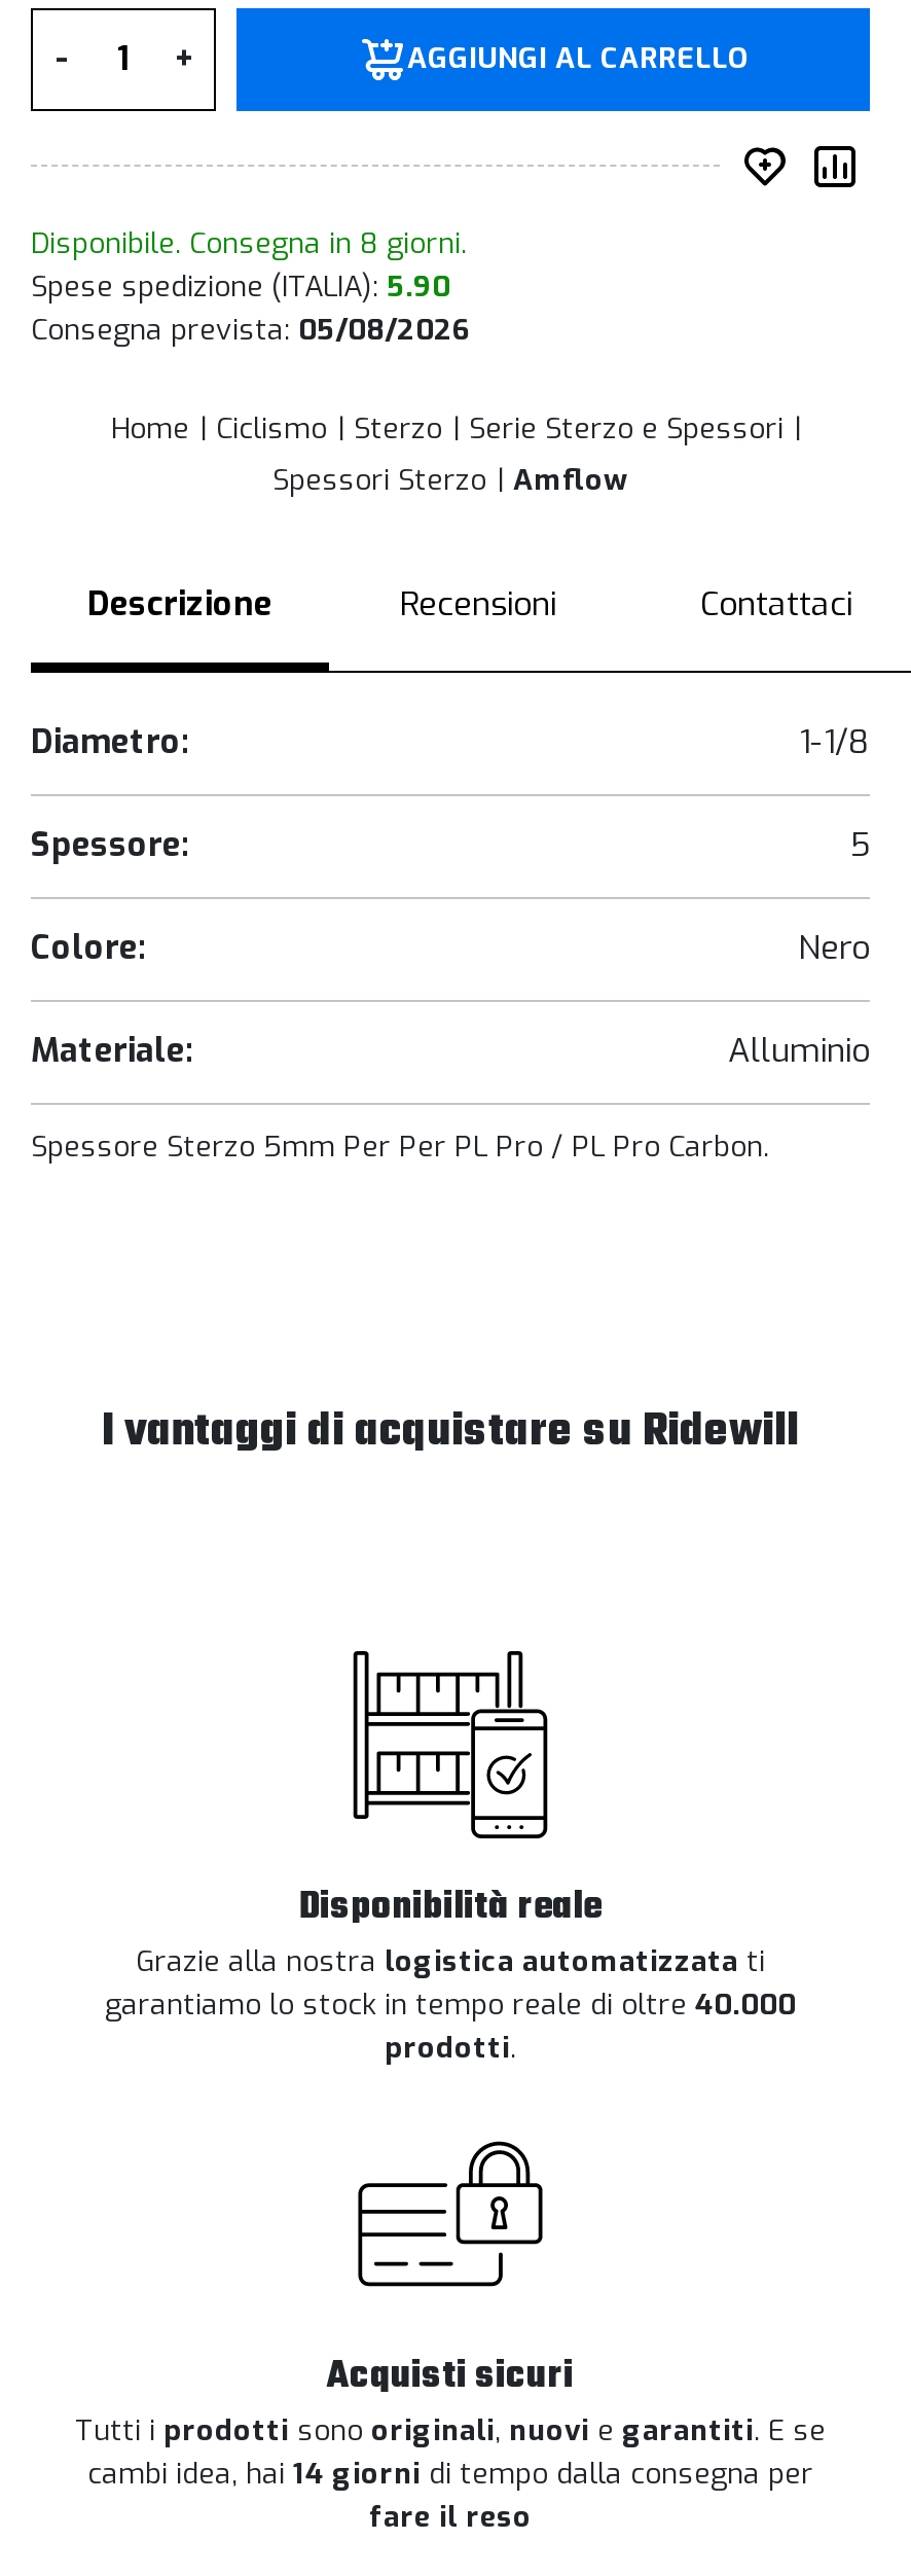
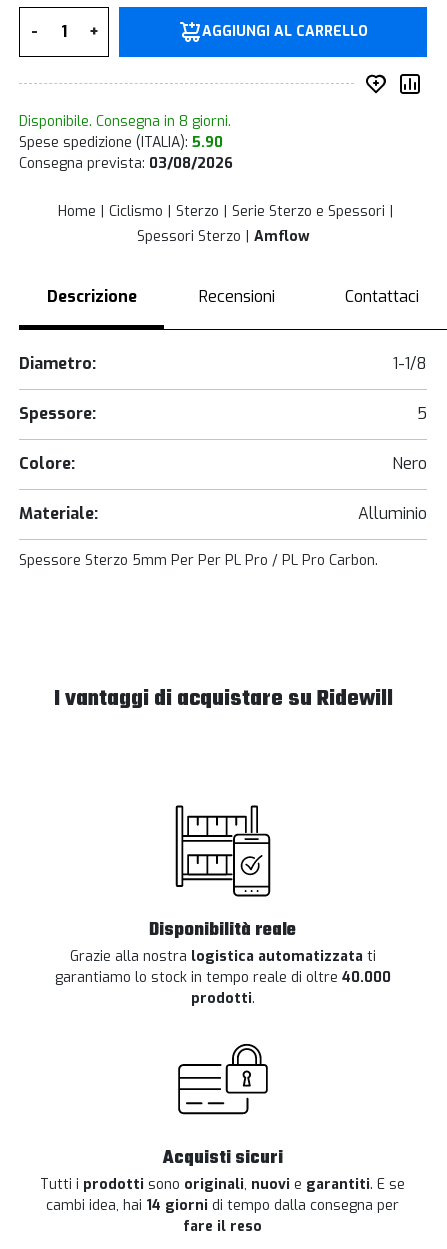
- Consegna prevista: 05/08/2026
+ Consegna prevista: 03/08/2026
